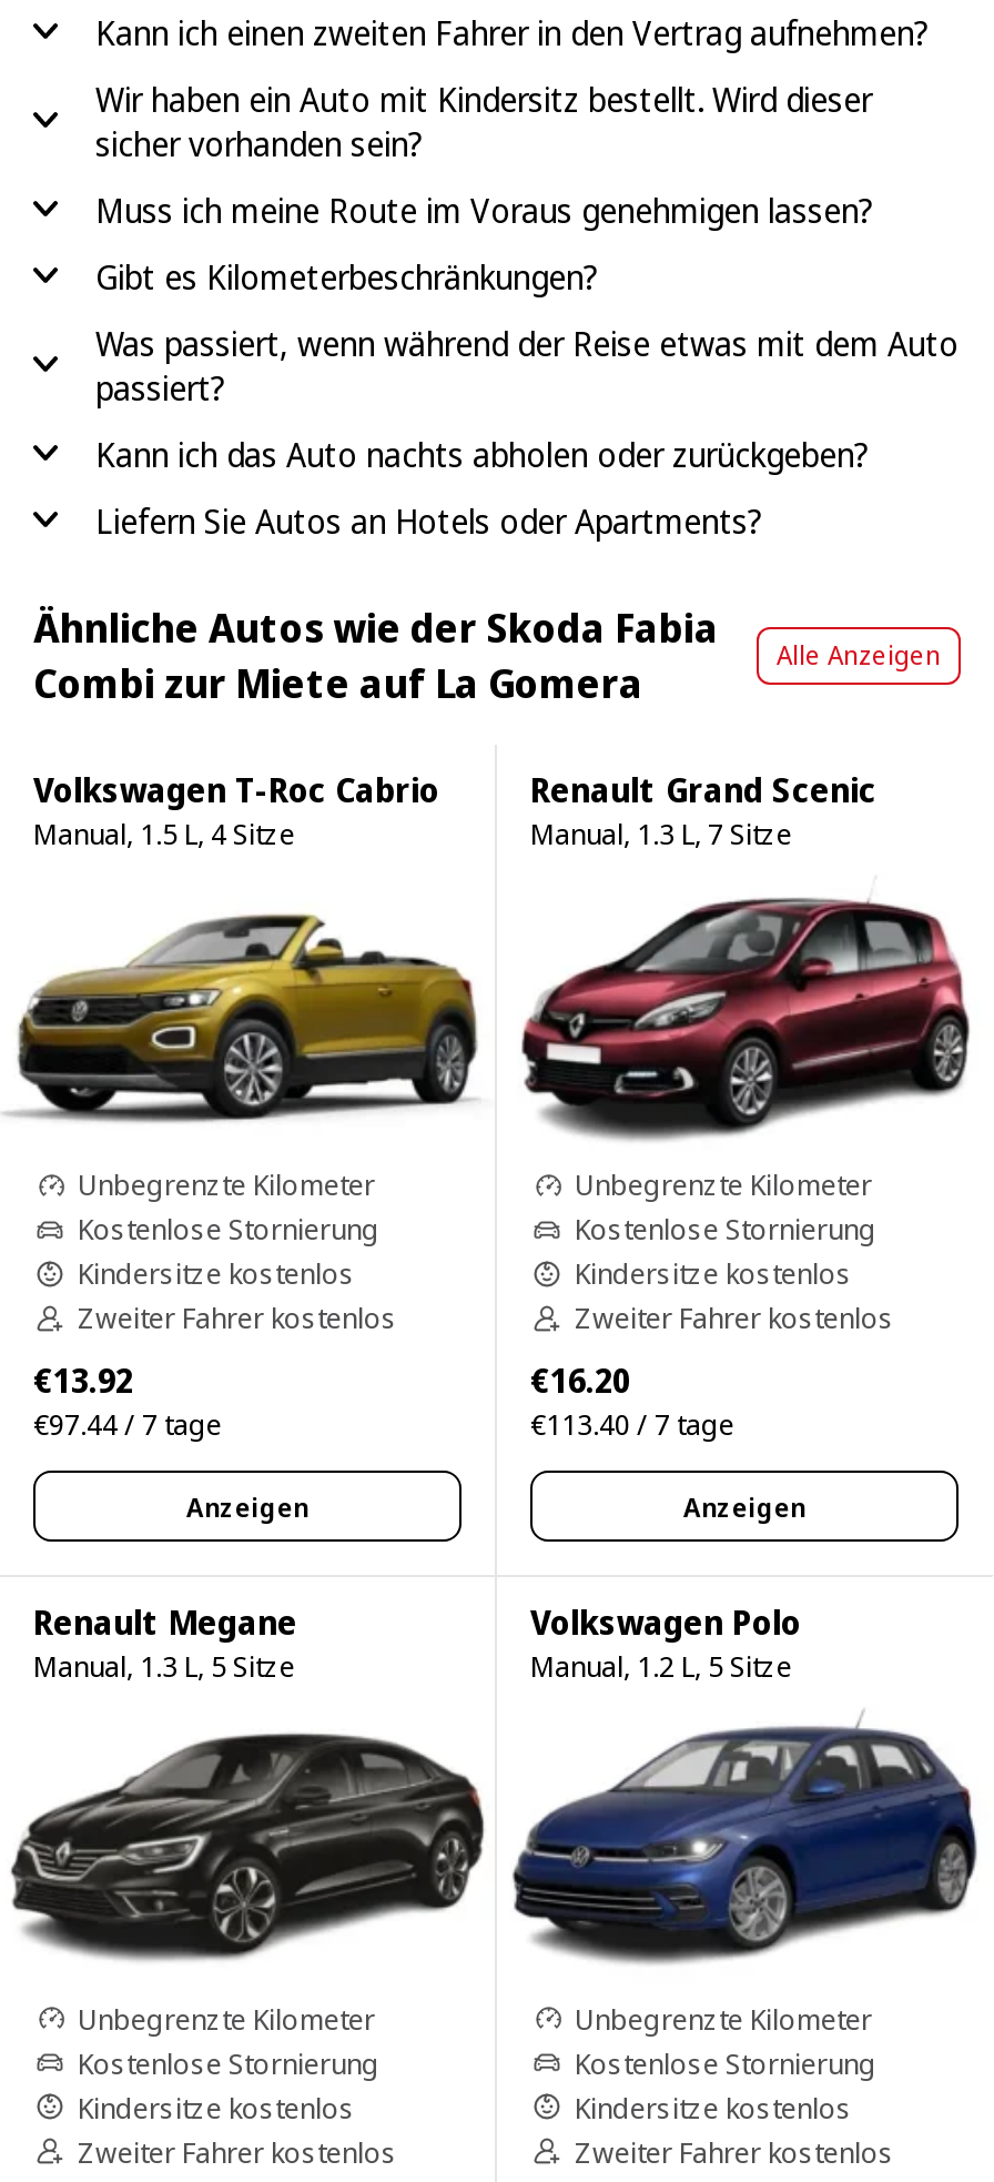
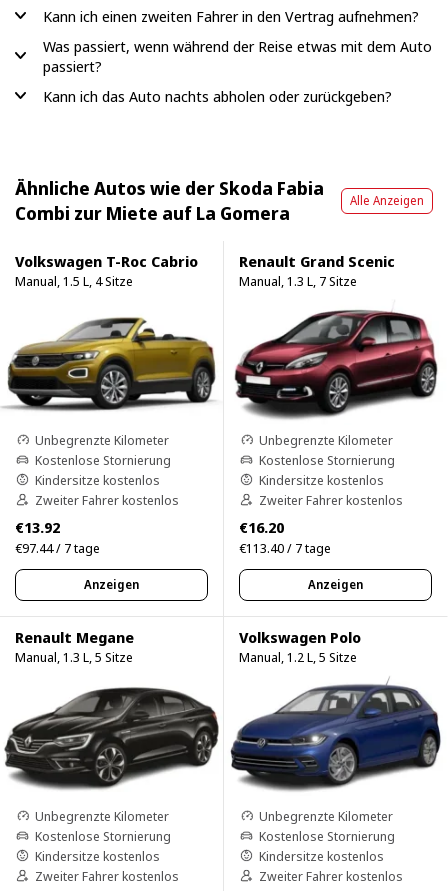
- Wir haben ein Auto mit Kindersitz bestellt. Wird dieser
- sicher vorhanden sein?
- Muss ich meine Route im Voraus genehmigen lassen?
- Gibt es Kilometerbeschränkungen?

moved up: Was passiert, wenn während der Reise etwas mit dem Auto | passiert? | Kann ich das Auto nachts abholen oder zurückgeben?

- Liefern Sie Autos an Hotels oder Apartments?
